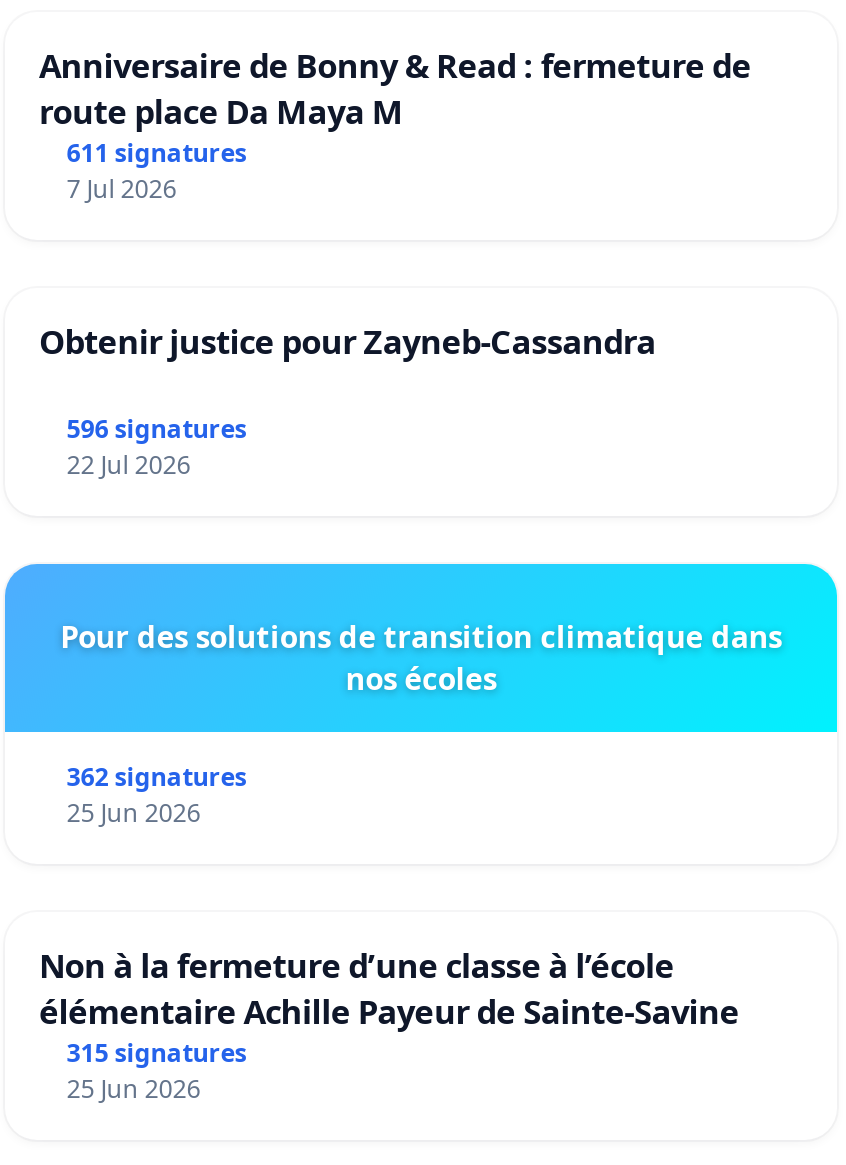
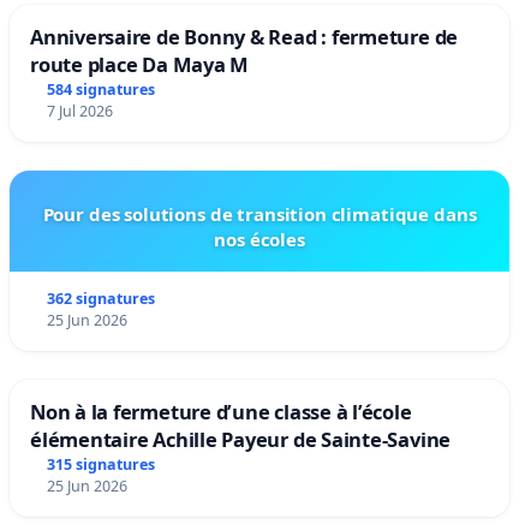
- 611 signatures
+ 584 signatures

- Obtenir justice pour Zayneb-Cassandra
- 596 signatures
- 22 Jul 2026
